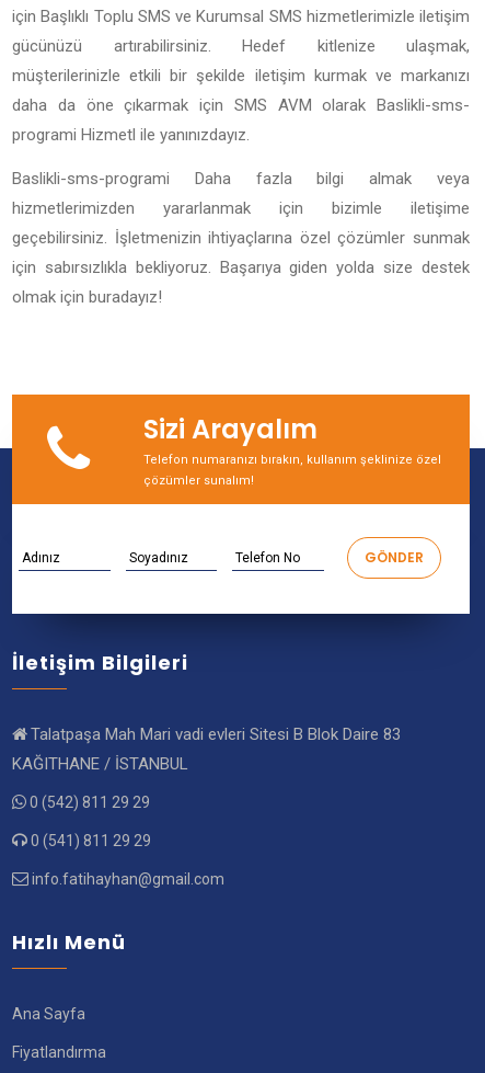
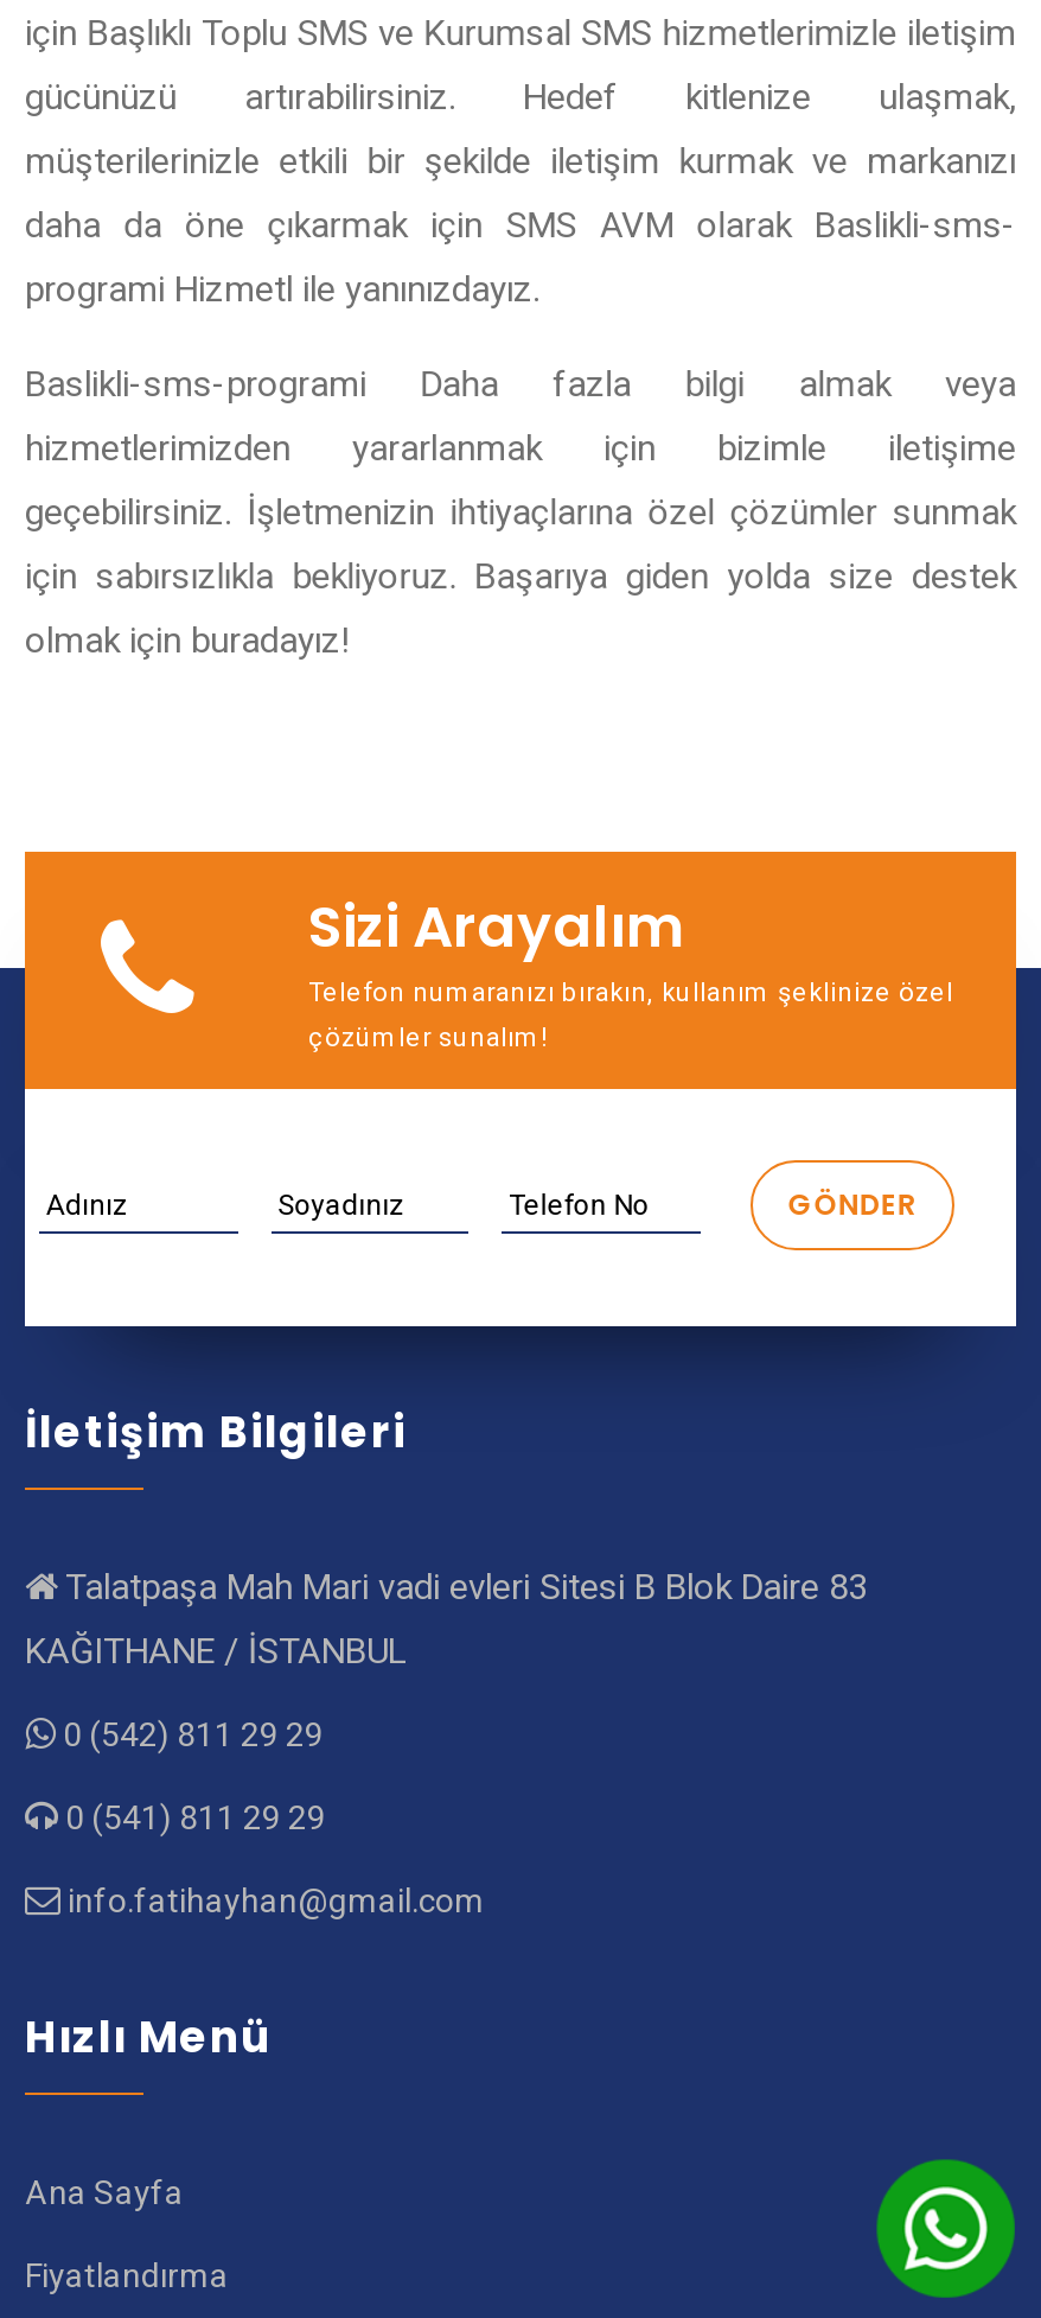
+ [image]
